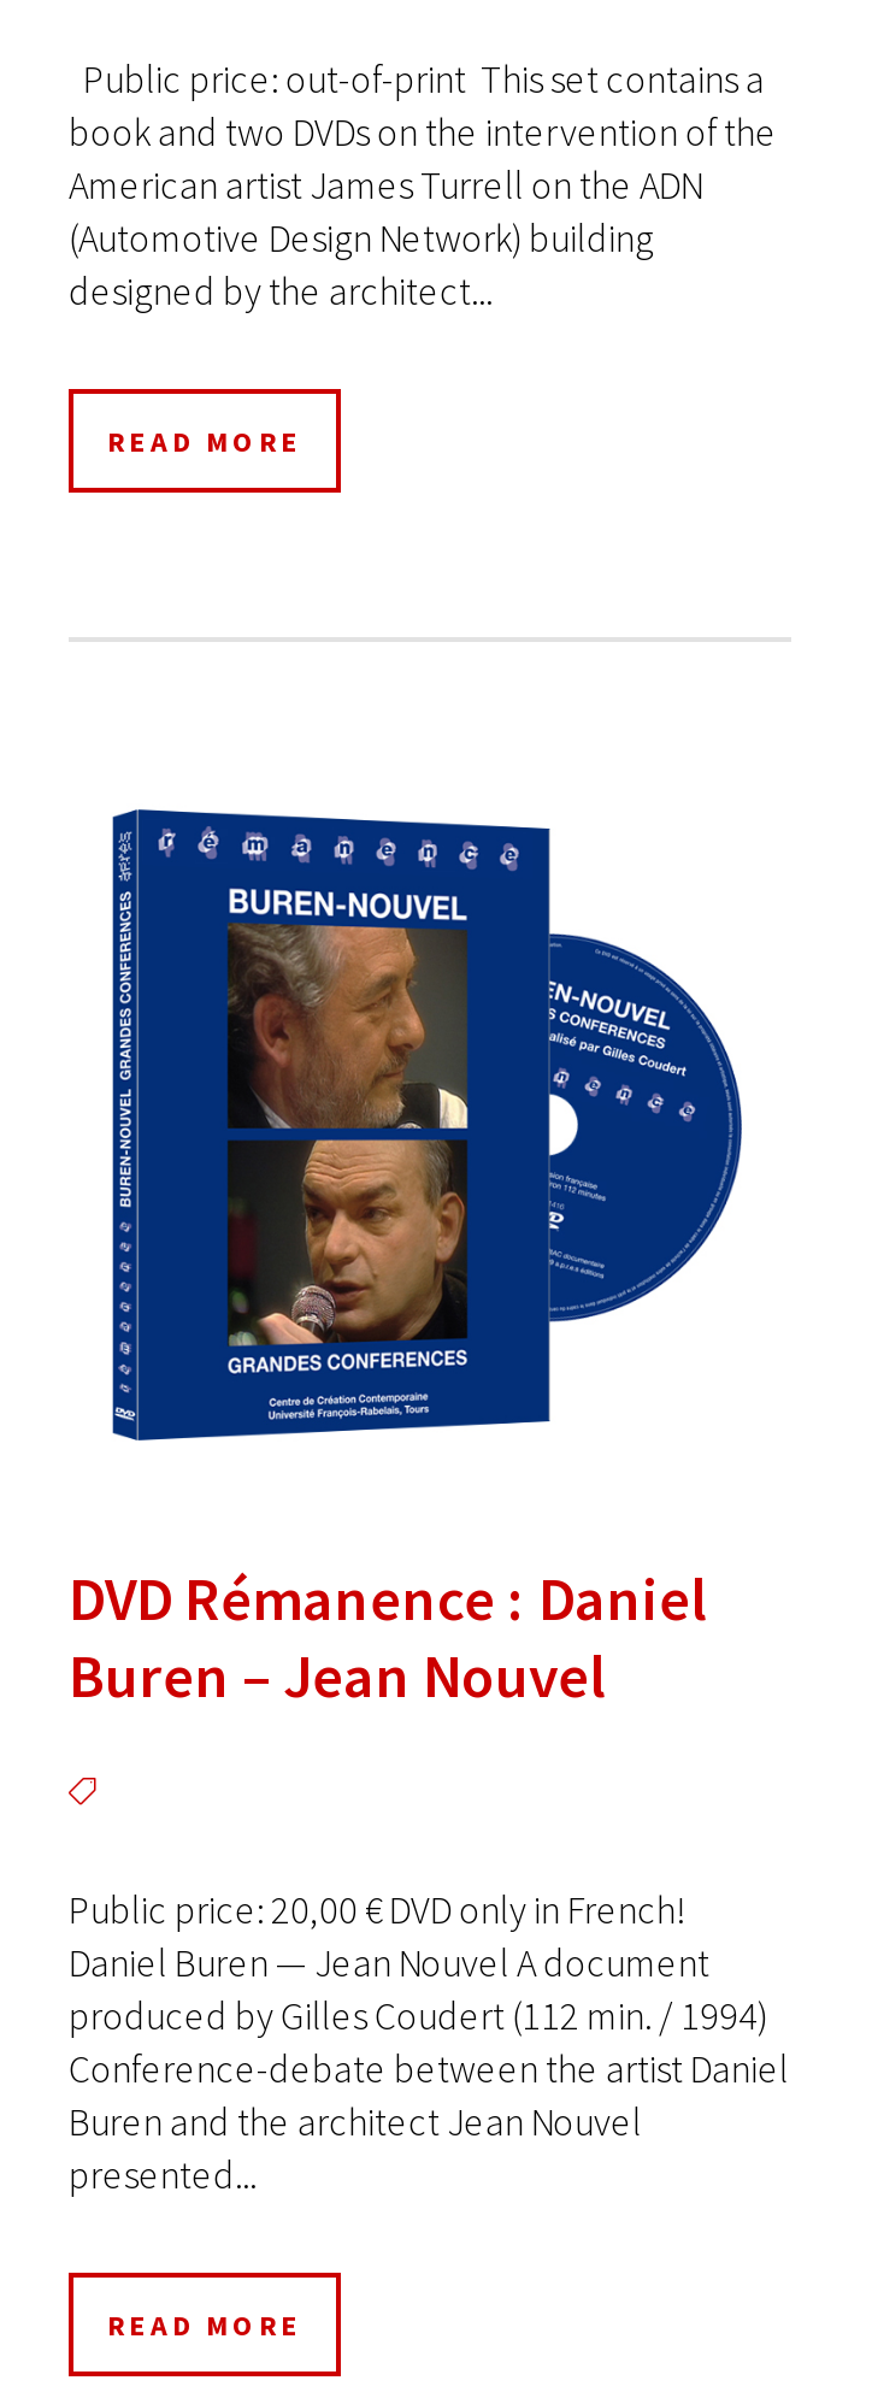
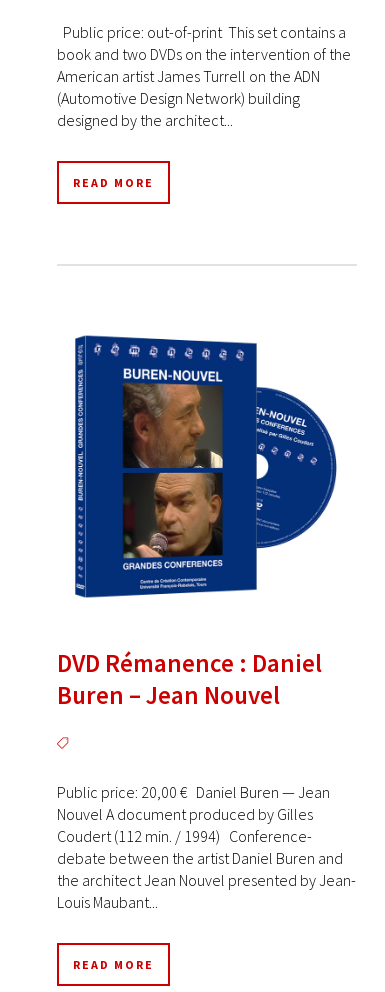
- Public price: 20,00 € DVD only in French!
- Daniel Buren — Jean Nouvel A document
- produced by Gilles Coudert (112 min. / 1994)
- Conference-debate between the artist Daniel
- Buren and the architect Jean Nouvel
- presented...
+ Public price: 20,00 € Daniel Buren — Jean
+ Nouvel A document produced by Gilles
+ Coudert (112 min. / 1994) Conference-
+ debate between the artist Daniel Buren and
+ the architect Jean Nouvel presented by Jean-
+ Louis Maubant...
